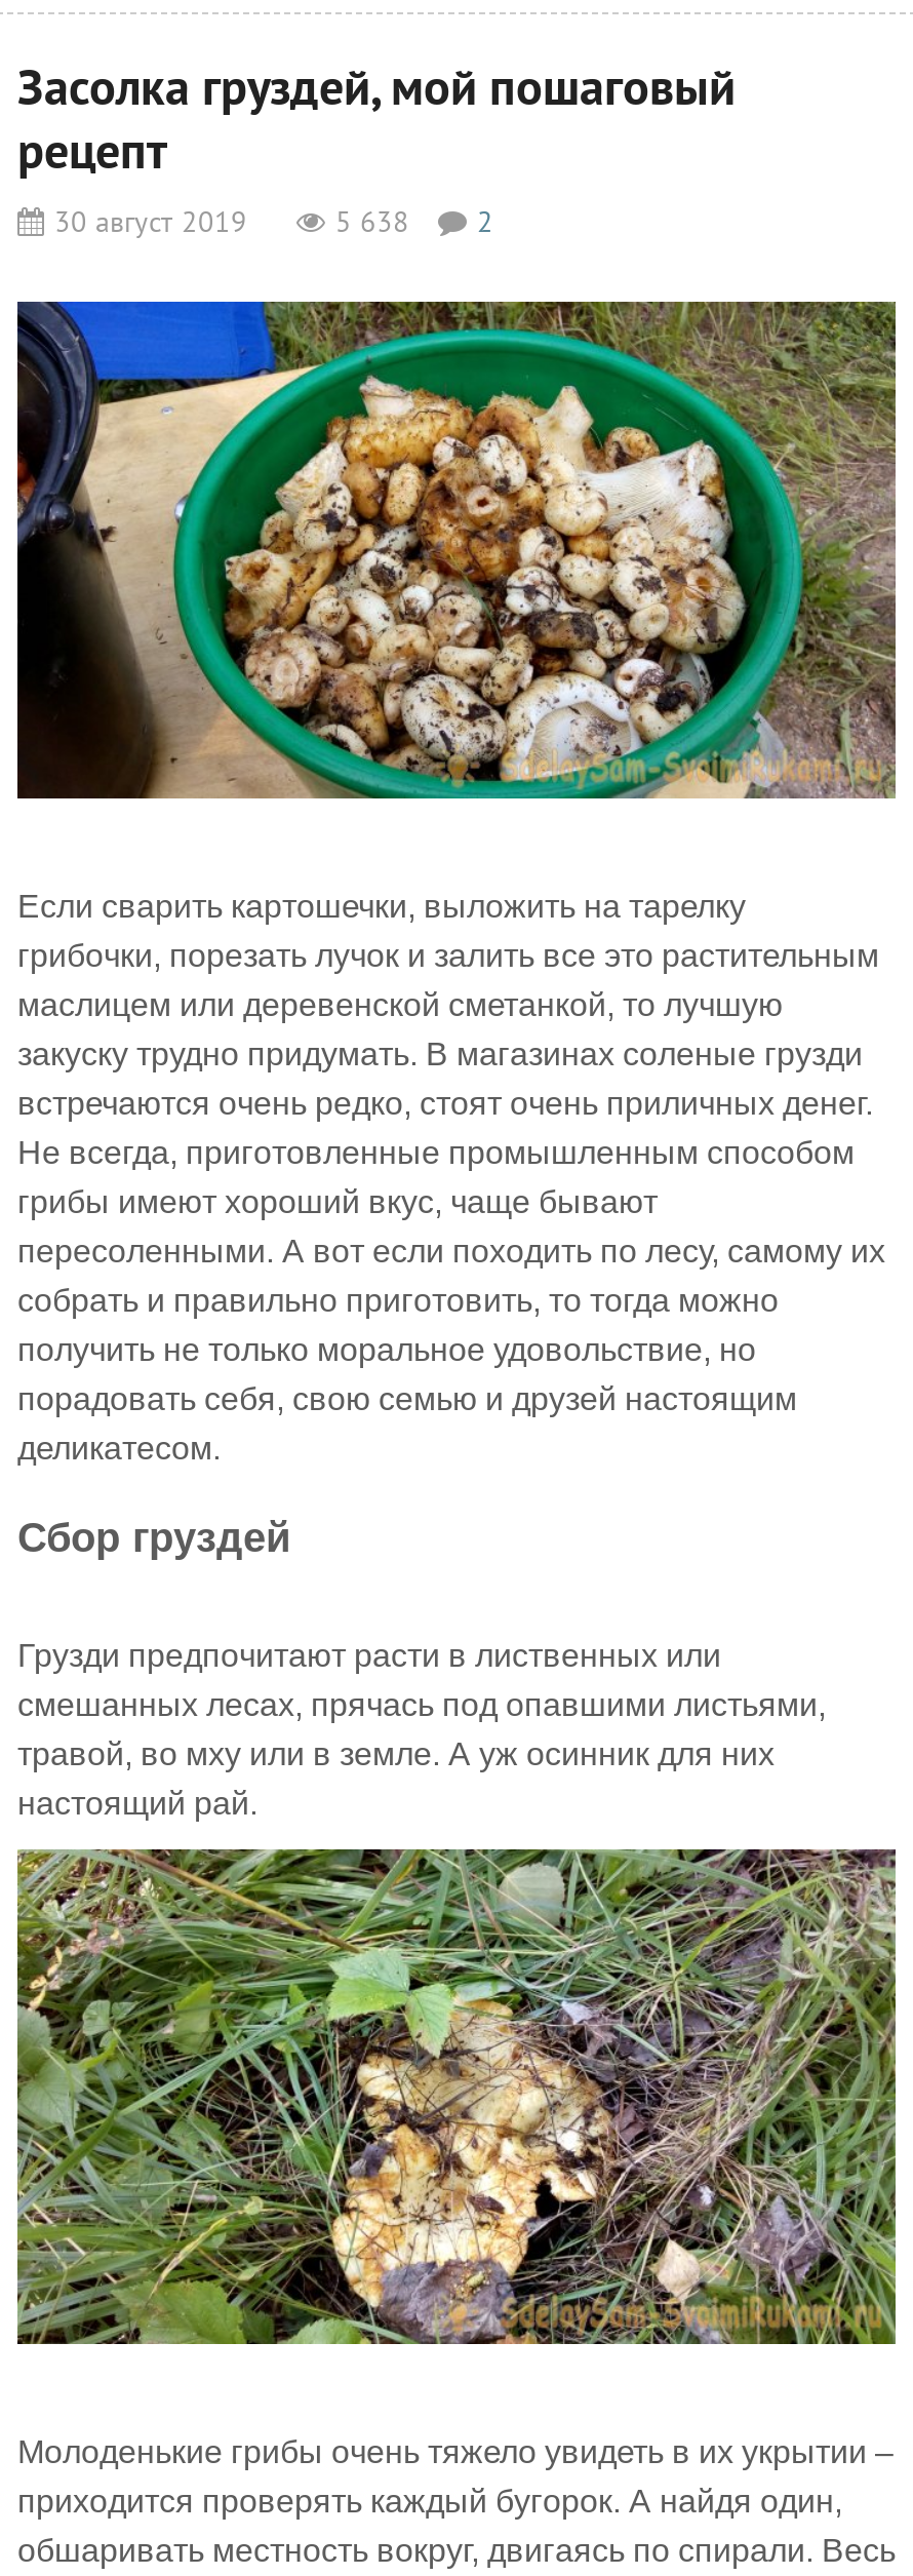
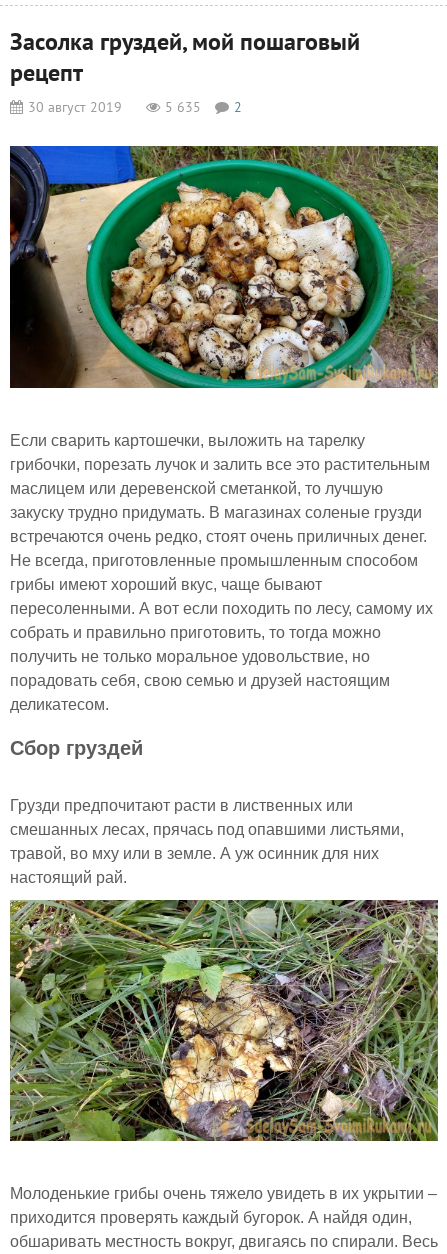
- 5 638 2
+ 5 635 2
